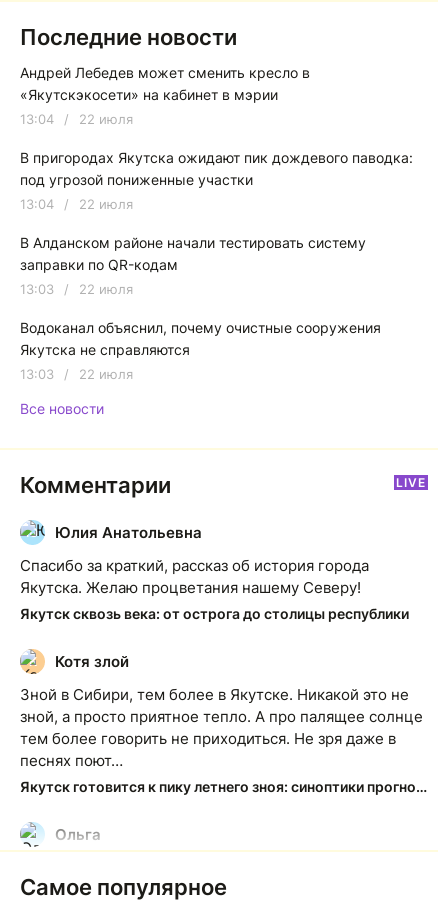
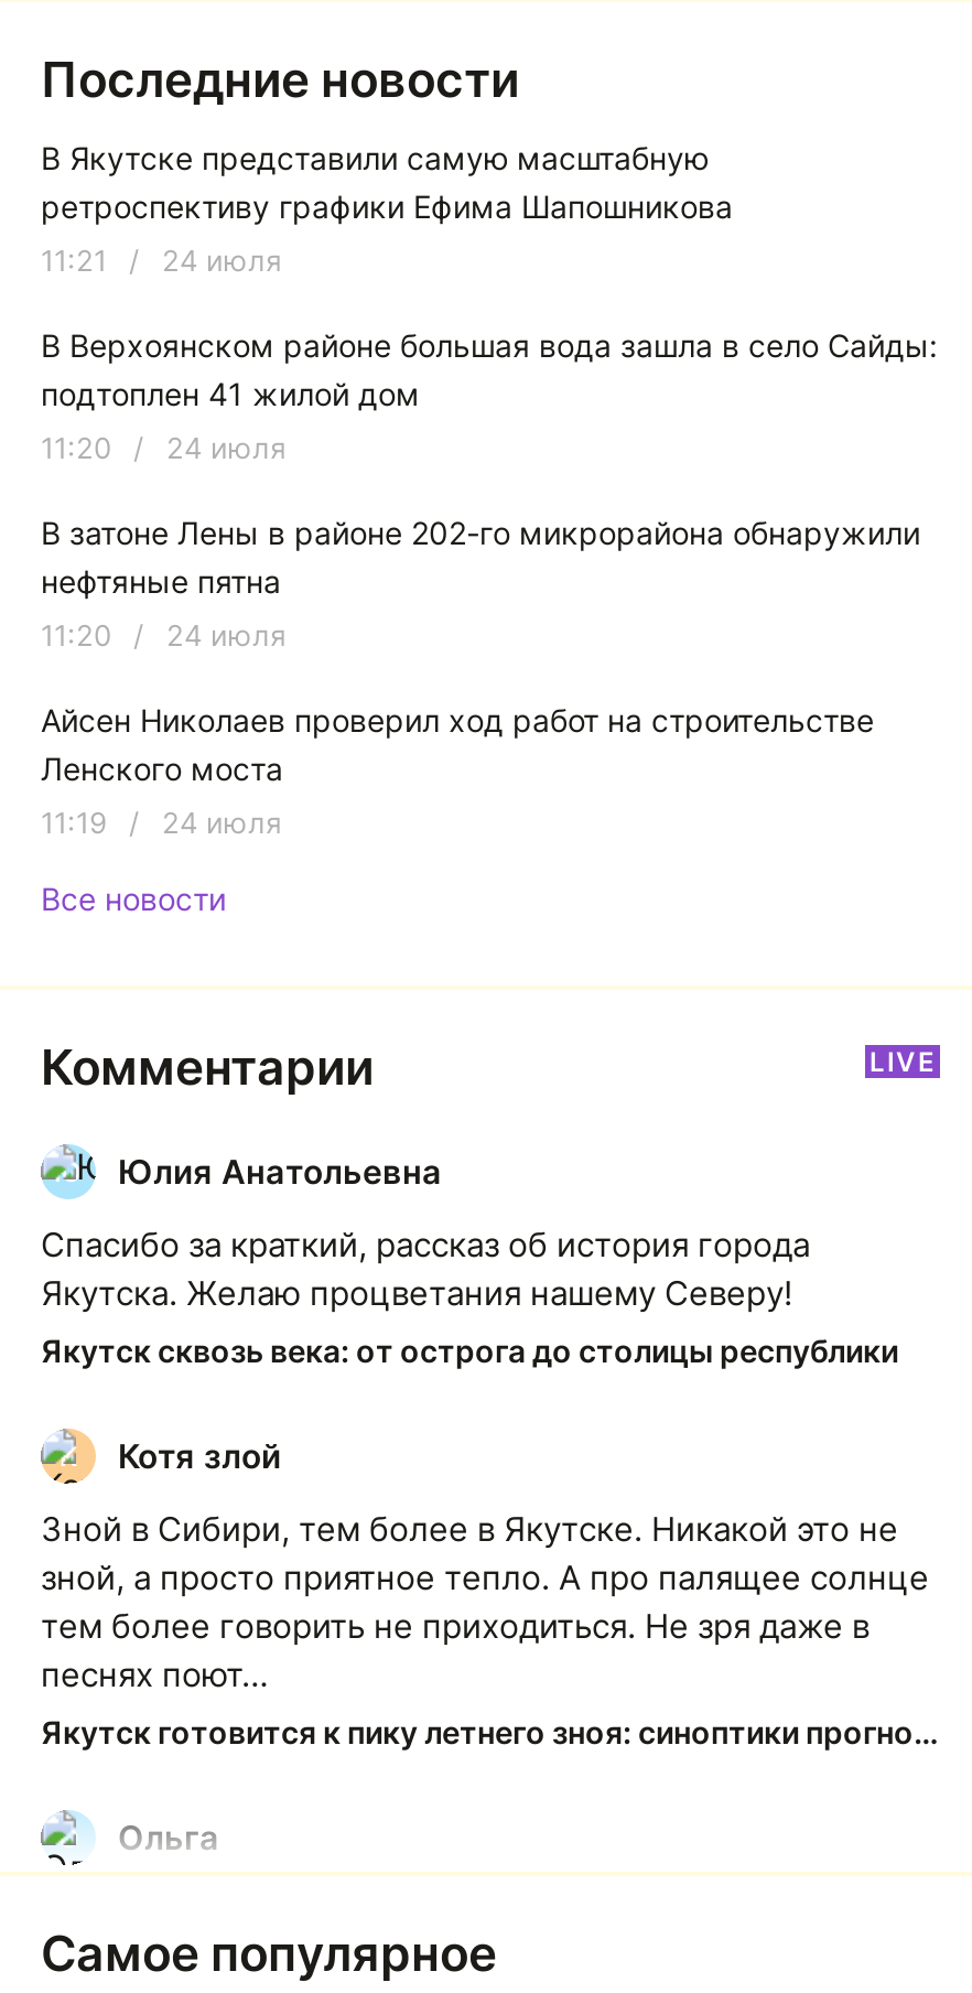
- Андрей Лебедев может сменить кресло в
- «Якутскэкосети» на кабинет в мэрии
+ В Якутске представили самую масштабную
+ ретроспективу графики Ефима Шапошникова

- 13:04 / 22 июля
+ 11:21 / 24 июля

- В пригородах Якутска ожидают пик дождевого паводка:
- под угрозой пониженные участки
+ В Верхоянском районе большая вода зашла в село Сайды:
+ подтоплен 41 жилой дом

- 13:04 / 22 июля
+ 11:20 / 24 июля

- В Алданском районе начали тестировать систему
- заправки по QR-кодам
+ В затоне Лены в районе 202-го микрорайона обнаружили
+ нефтяные пятна

- 13:03 / 22 июля
+ 11:20 / 24 июля

- Водоканал объяснил, почему очистные сооружения
- Якутска не справляются
+ Айсен Николаев проверил ход работ на строительстве
+ Ленского моста

- 13:03 / 22 июля
+ 11:19 / 24 июля
